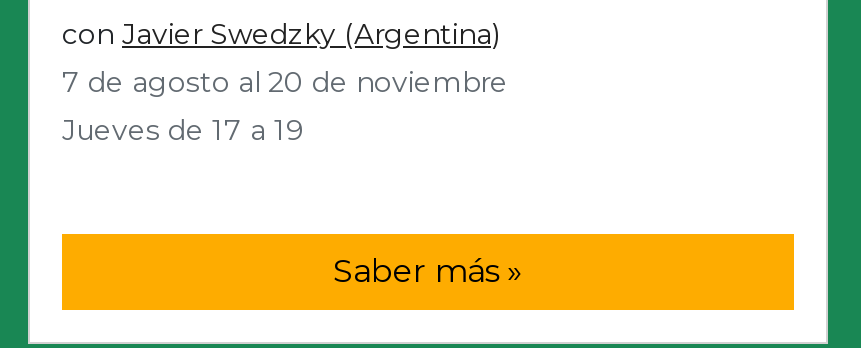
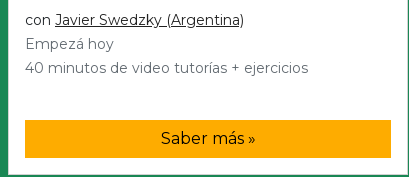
- 7 de agosto al 20 de noviembre
- Jueves de 17 a 19
+ Empezá hoy
+ 40 minutos de video tutorías + ejercicios
